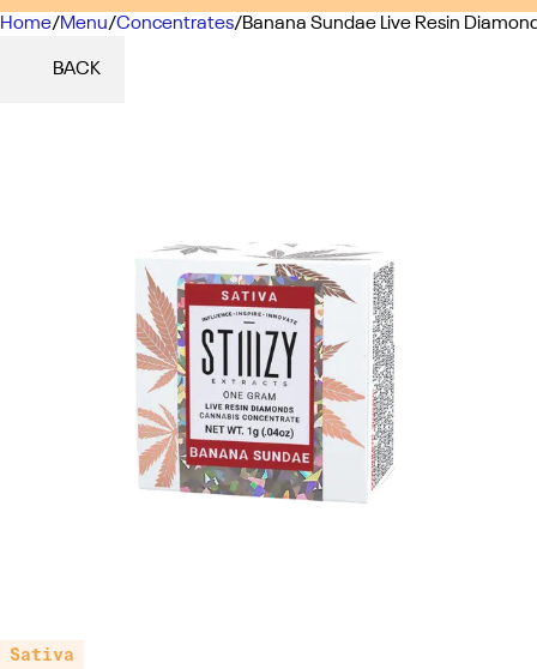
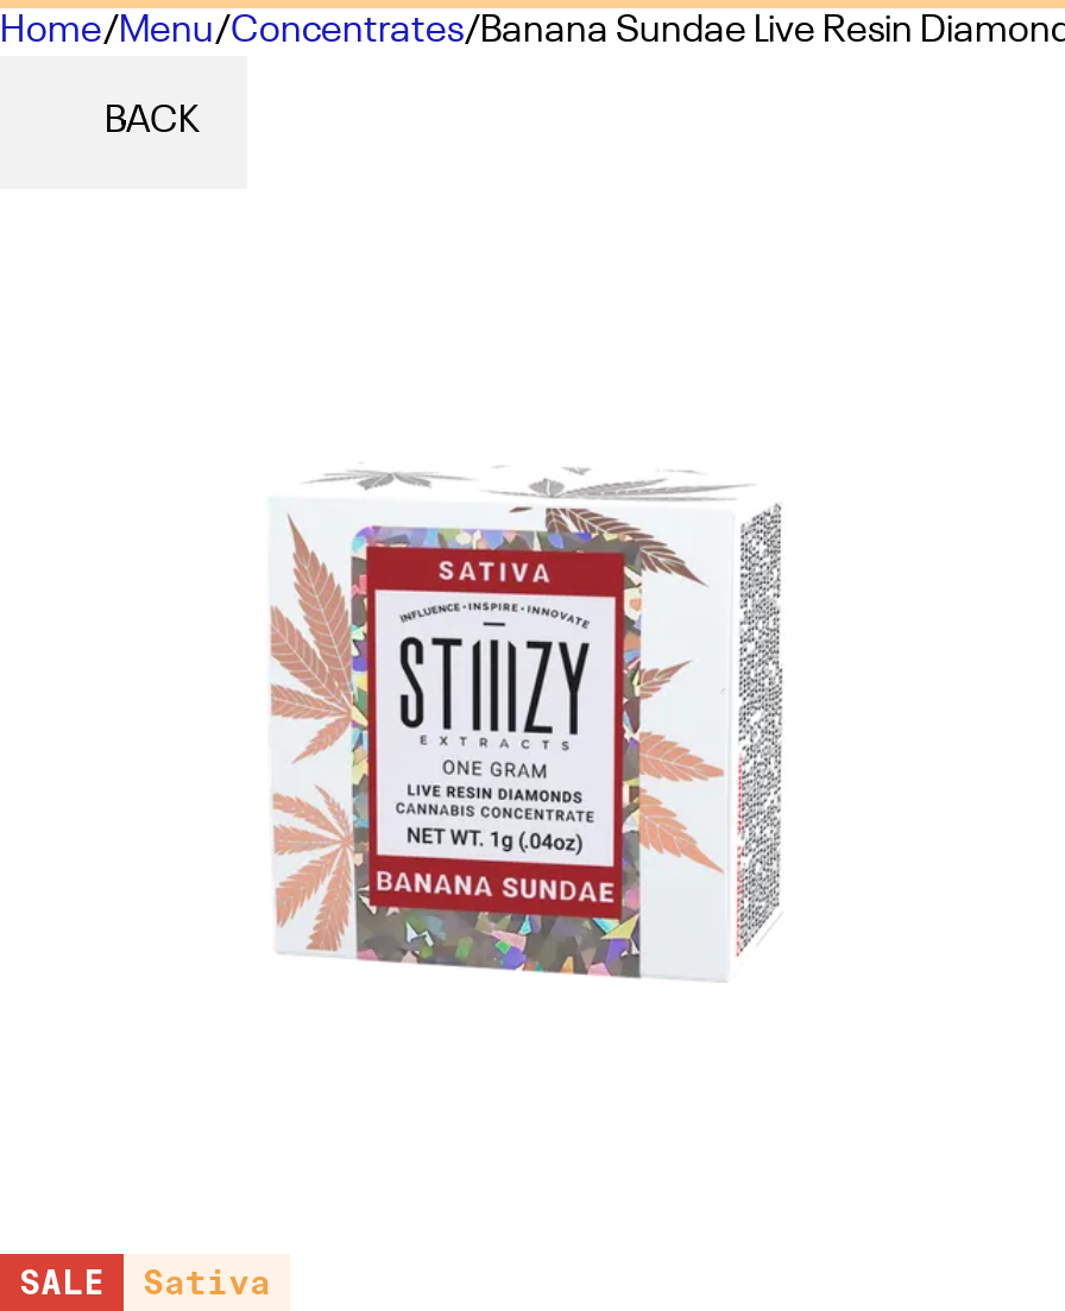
+ SALE
